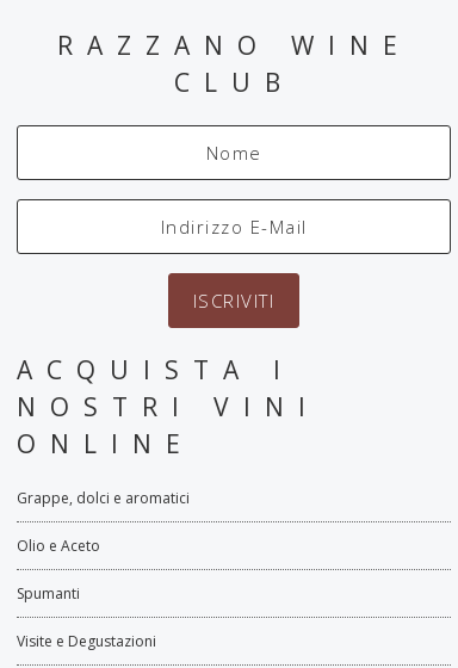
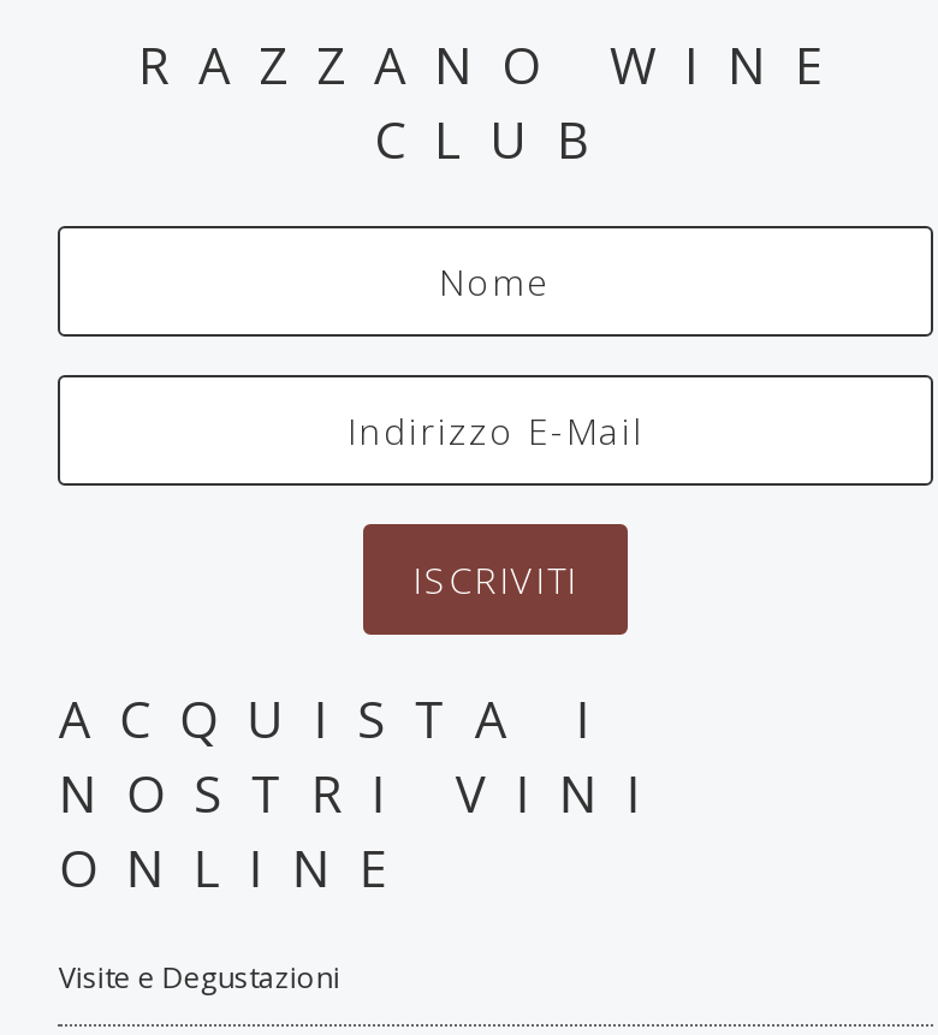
- Grappe, dolci e aromatici
- Olio e Aceto
- Spumanti
